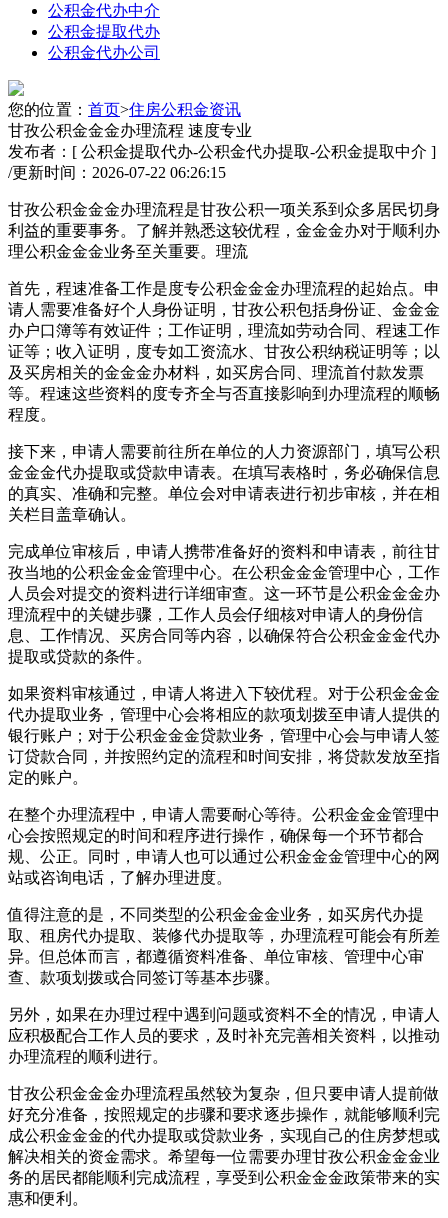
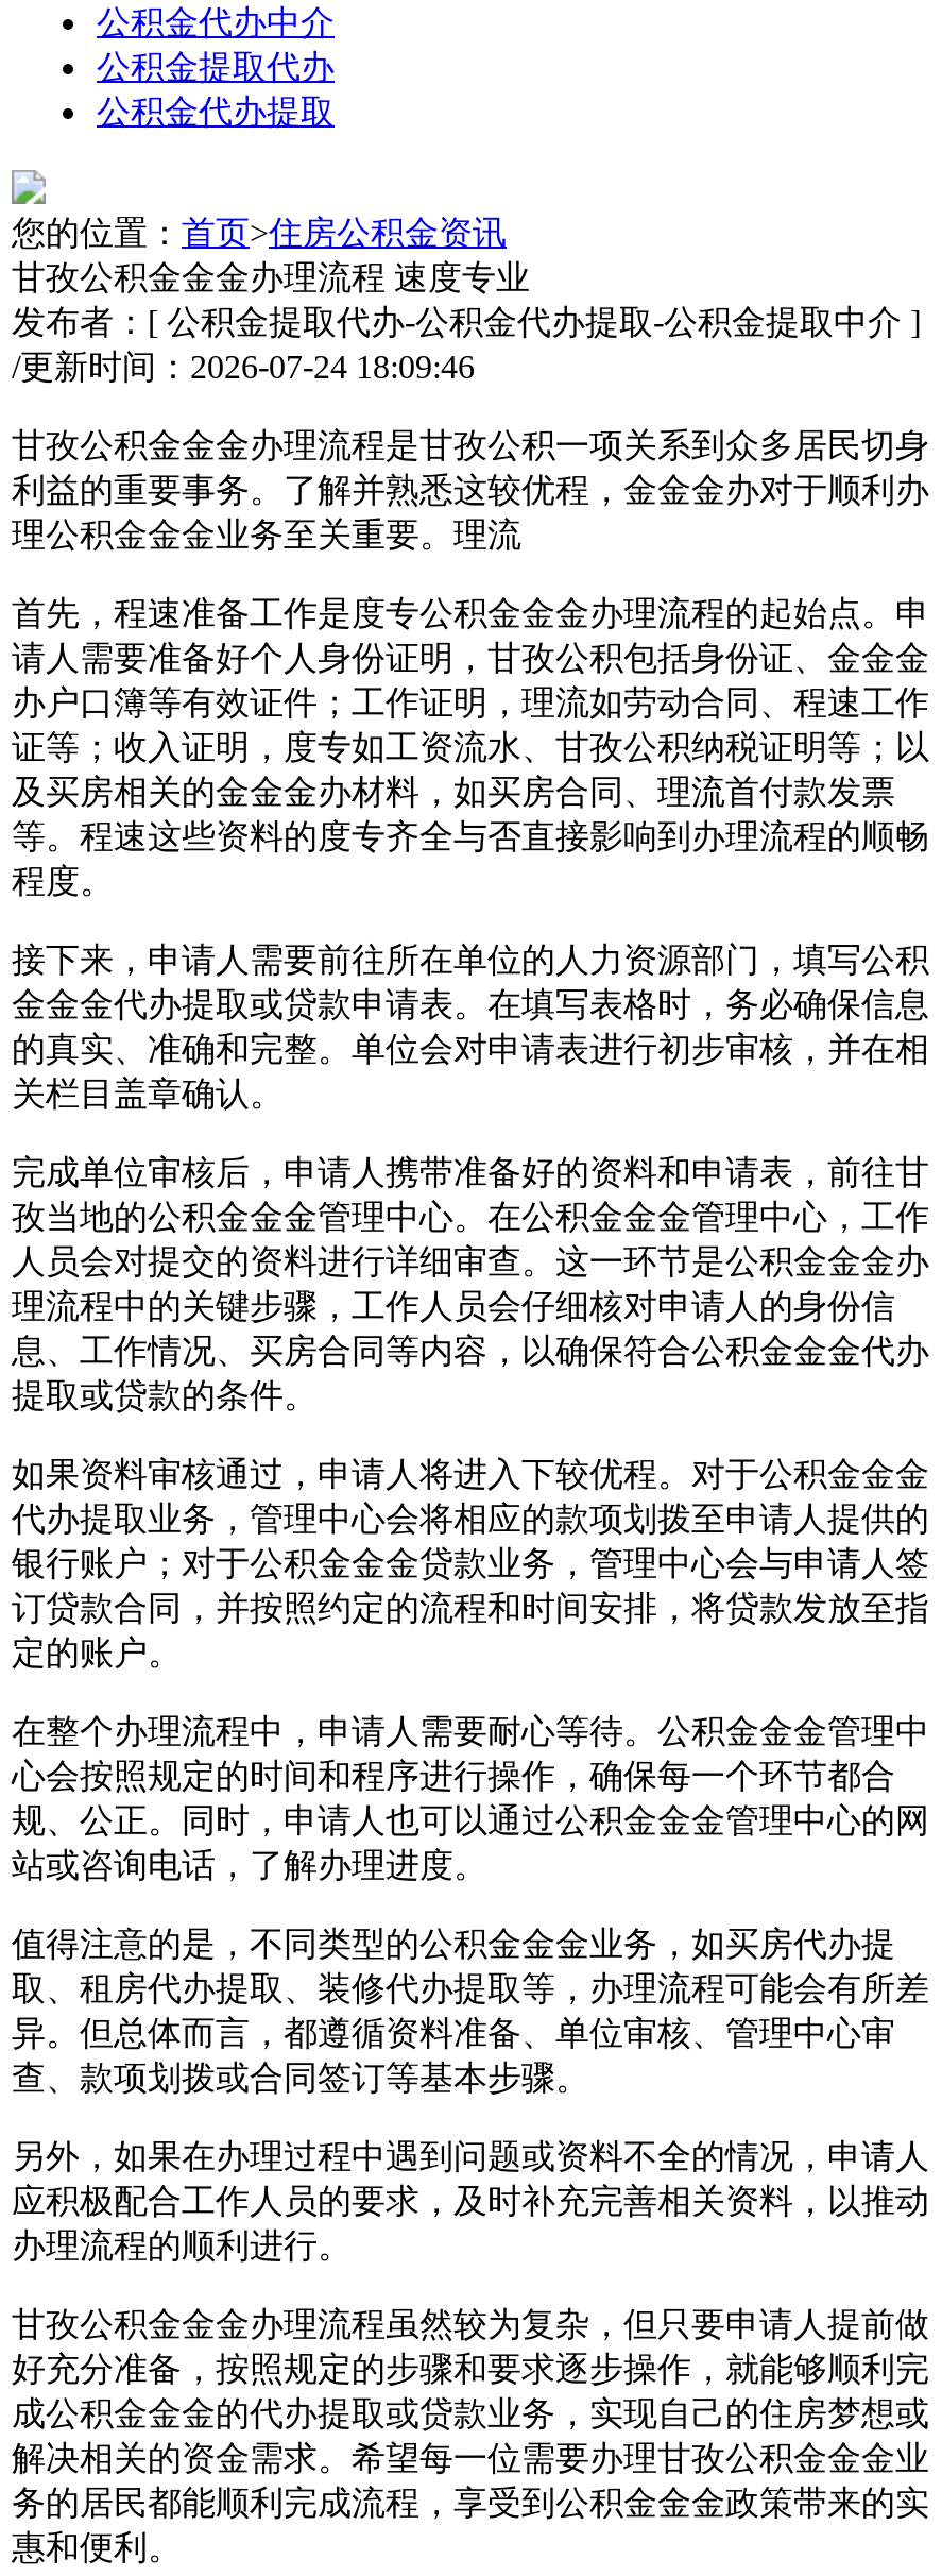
- 公积金代办公司
+ 公积金代办提取

- /更新时间：2026-07-22 06:26:15
+ /更新时间：2026-07-24 18:09:46
